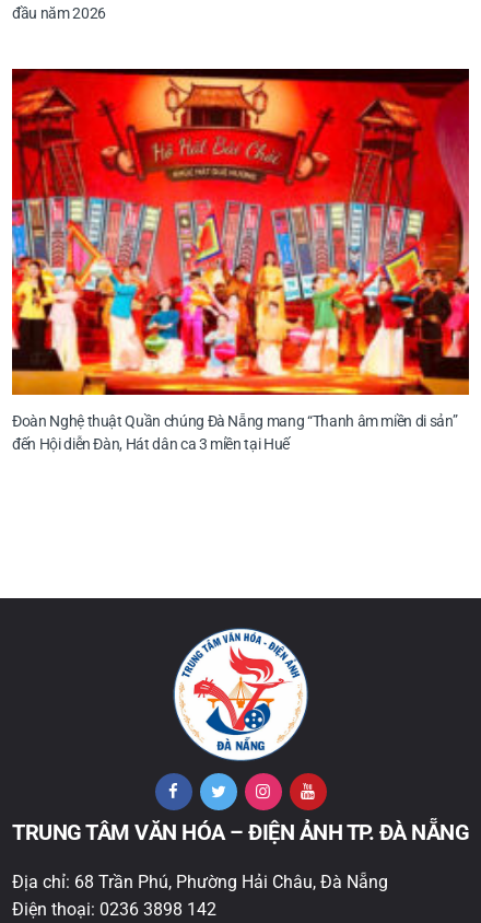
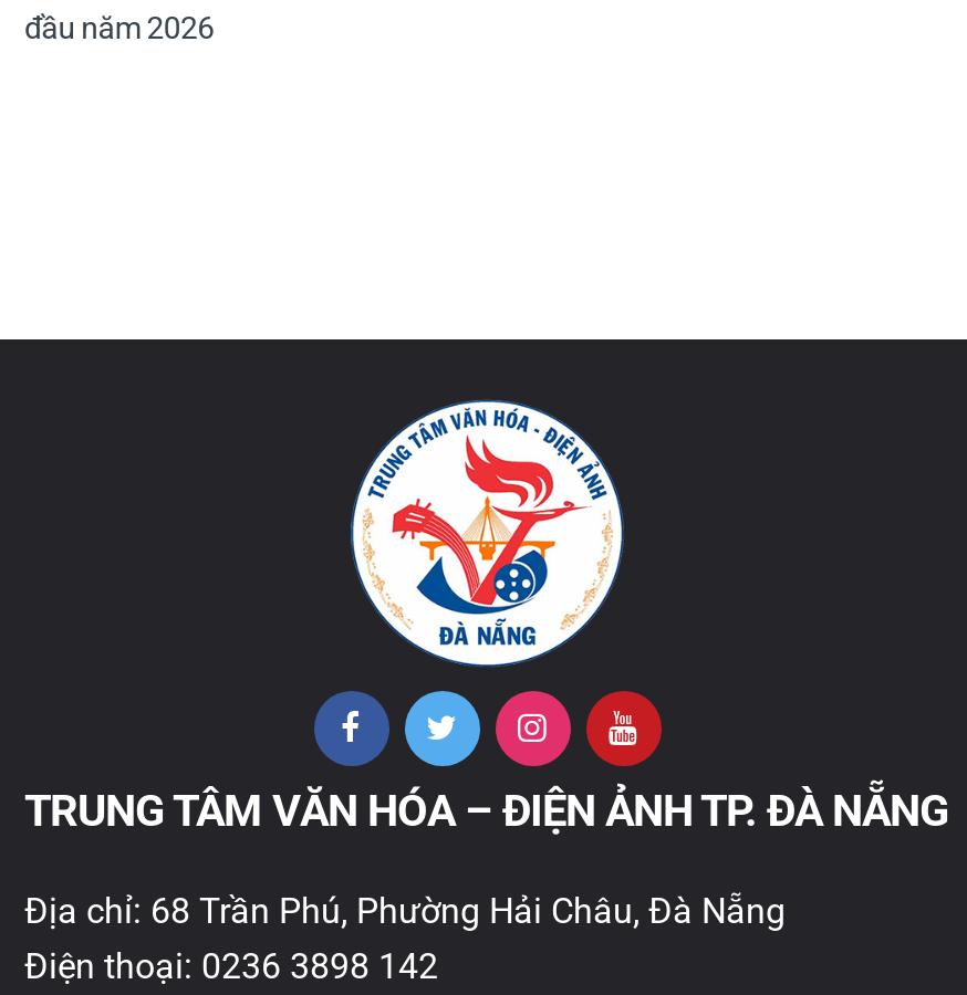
- [image]
- Đoàn Nghệ thuật Quần chúng Đà Nẵng mang “Thanh âm miền di sản”
- đến Hội diễn Đàn, Hát dân ca 3 miền tại Huế
